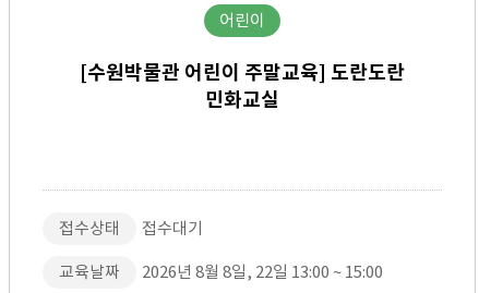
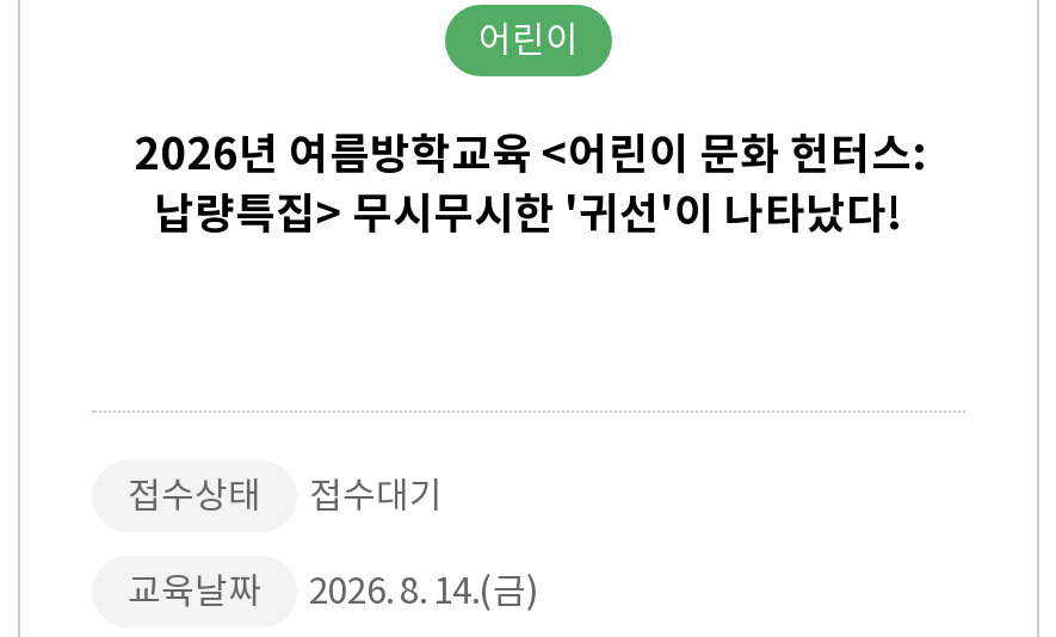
- [수원박물관 어린이 주말교육] 도란도란
- 민화교실
+ 2026년 여름방학교육 <어린이 문화 헌터스:
+ 납량특집> 무시무시한 '귀선'이 나타났다!

- 교육날짜 2026년 8월 8일, 22일 13:00 ~ 15:00
+ 교육날짜 2026. 8. 14.(금)
